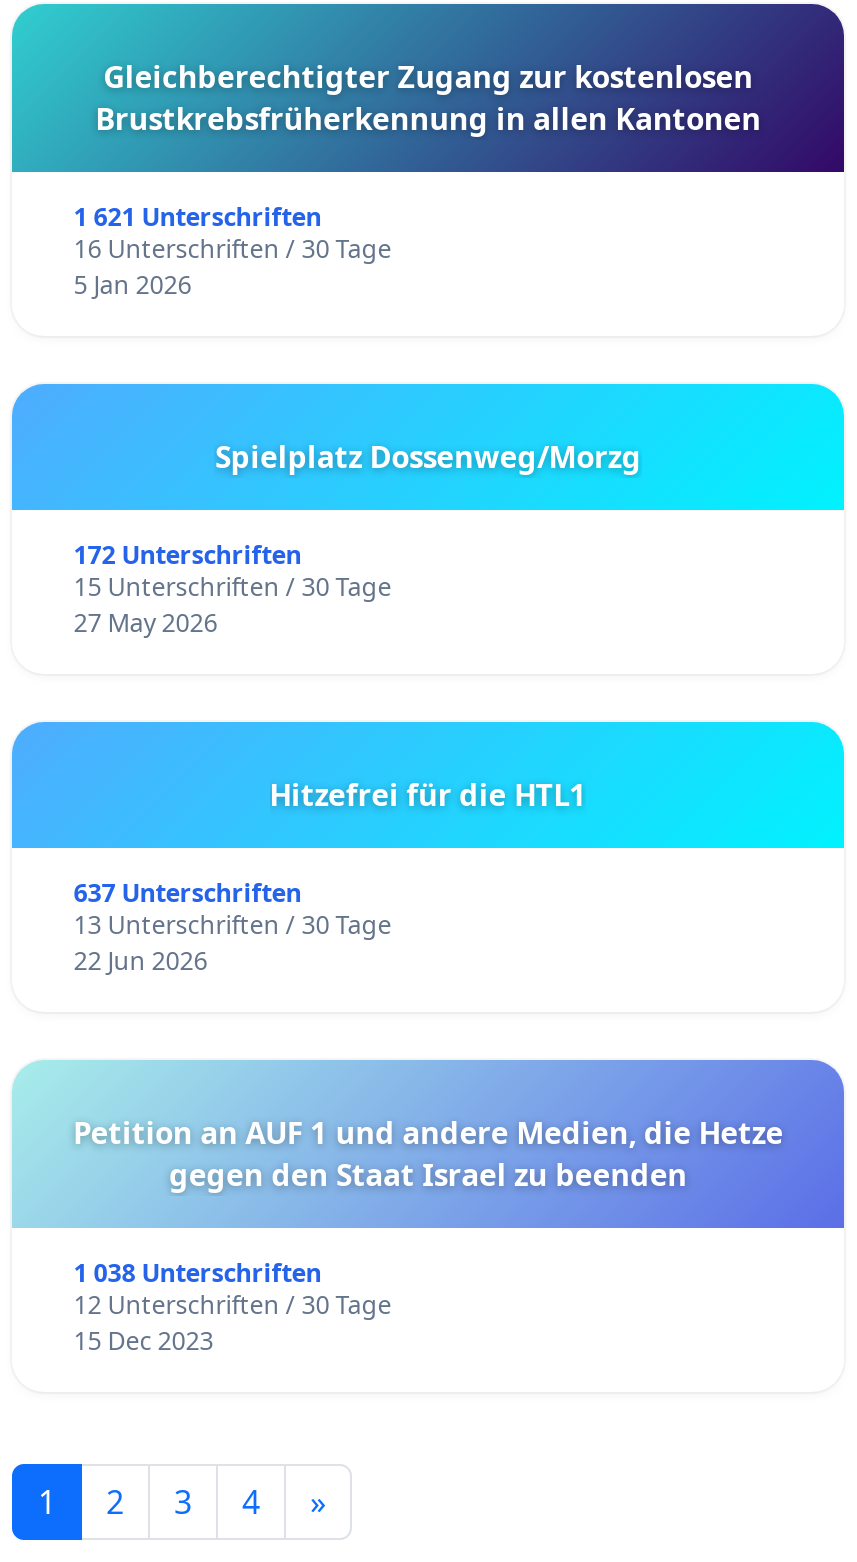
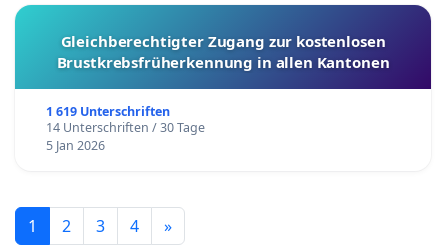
- 1 621 Unterschriften
+ 1 619 Unterschriften

- 16 Unterschriften / 30 Tage
+ 14 Unterschriften / 30 Tage

- Spielplatz Dossenweg/Morzg
- 172 Unterschriften
- 15 Unterschriften / 30 Tage
- 27 May 2026

- Hitzefrei für die HTL1
- 637 Unterschriften
- 13 Unterschriften / 30 Tage
- 22 Jun 2026

- [image]
- Petition an AUF 1 und andere Medien, die Hetze
- gegen den Staat Israel zu beenden
- 1 038 Unterschriften
- 12 Unterschriften / 30 Tage
- 15 Dec 2023
